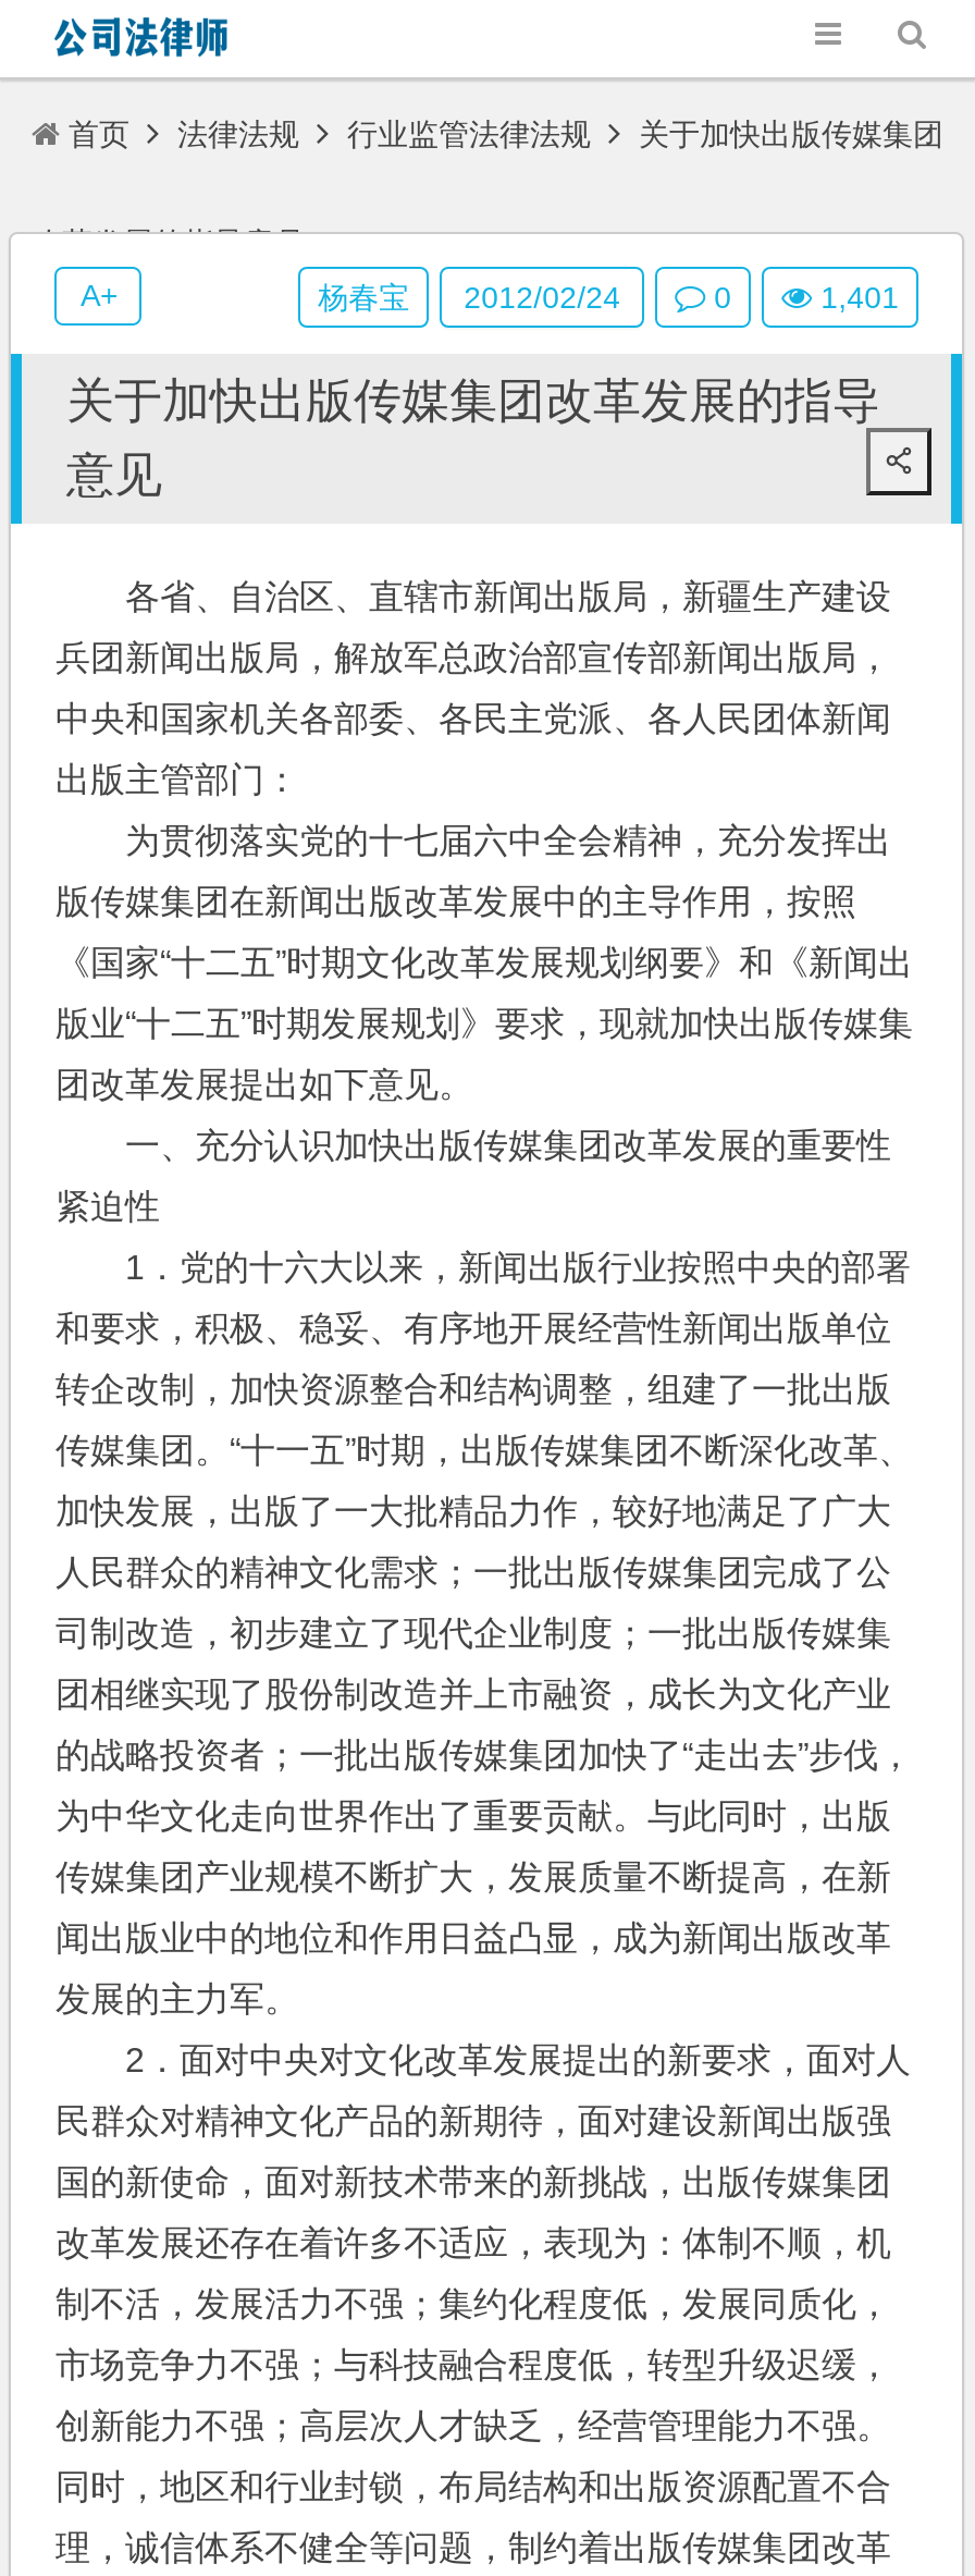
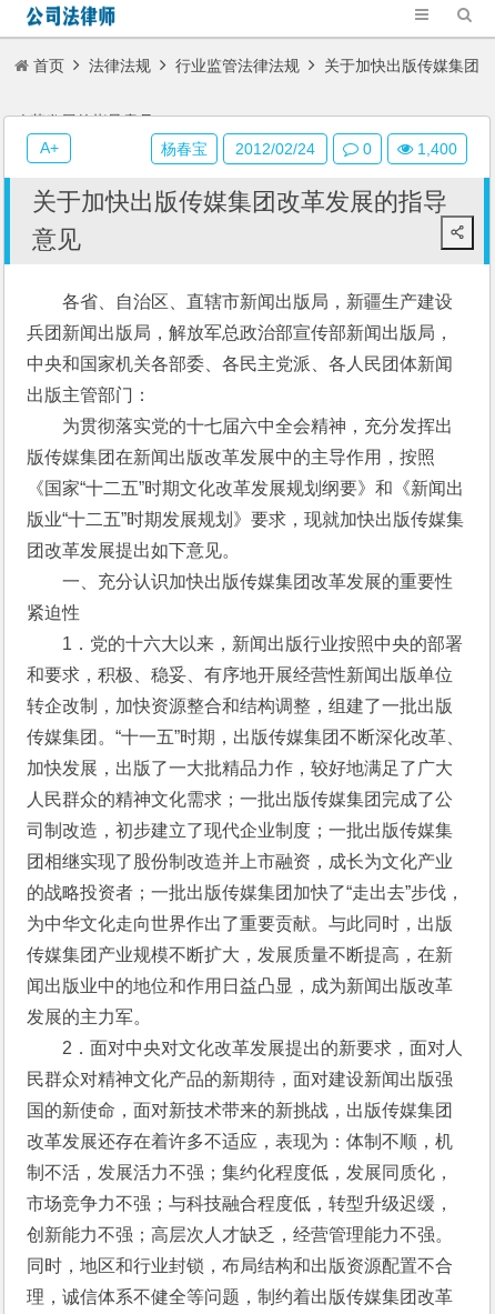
- 1,401
+ 1,400
